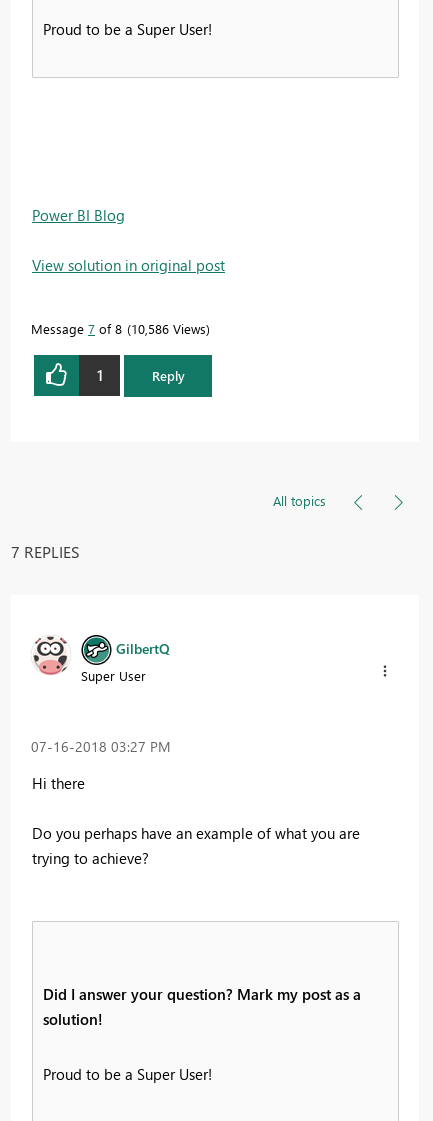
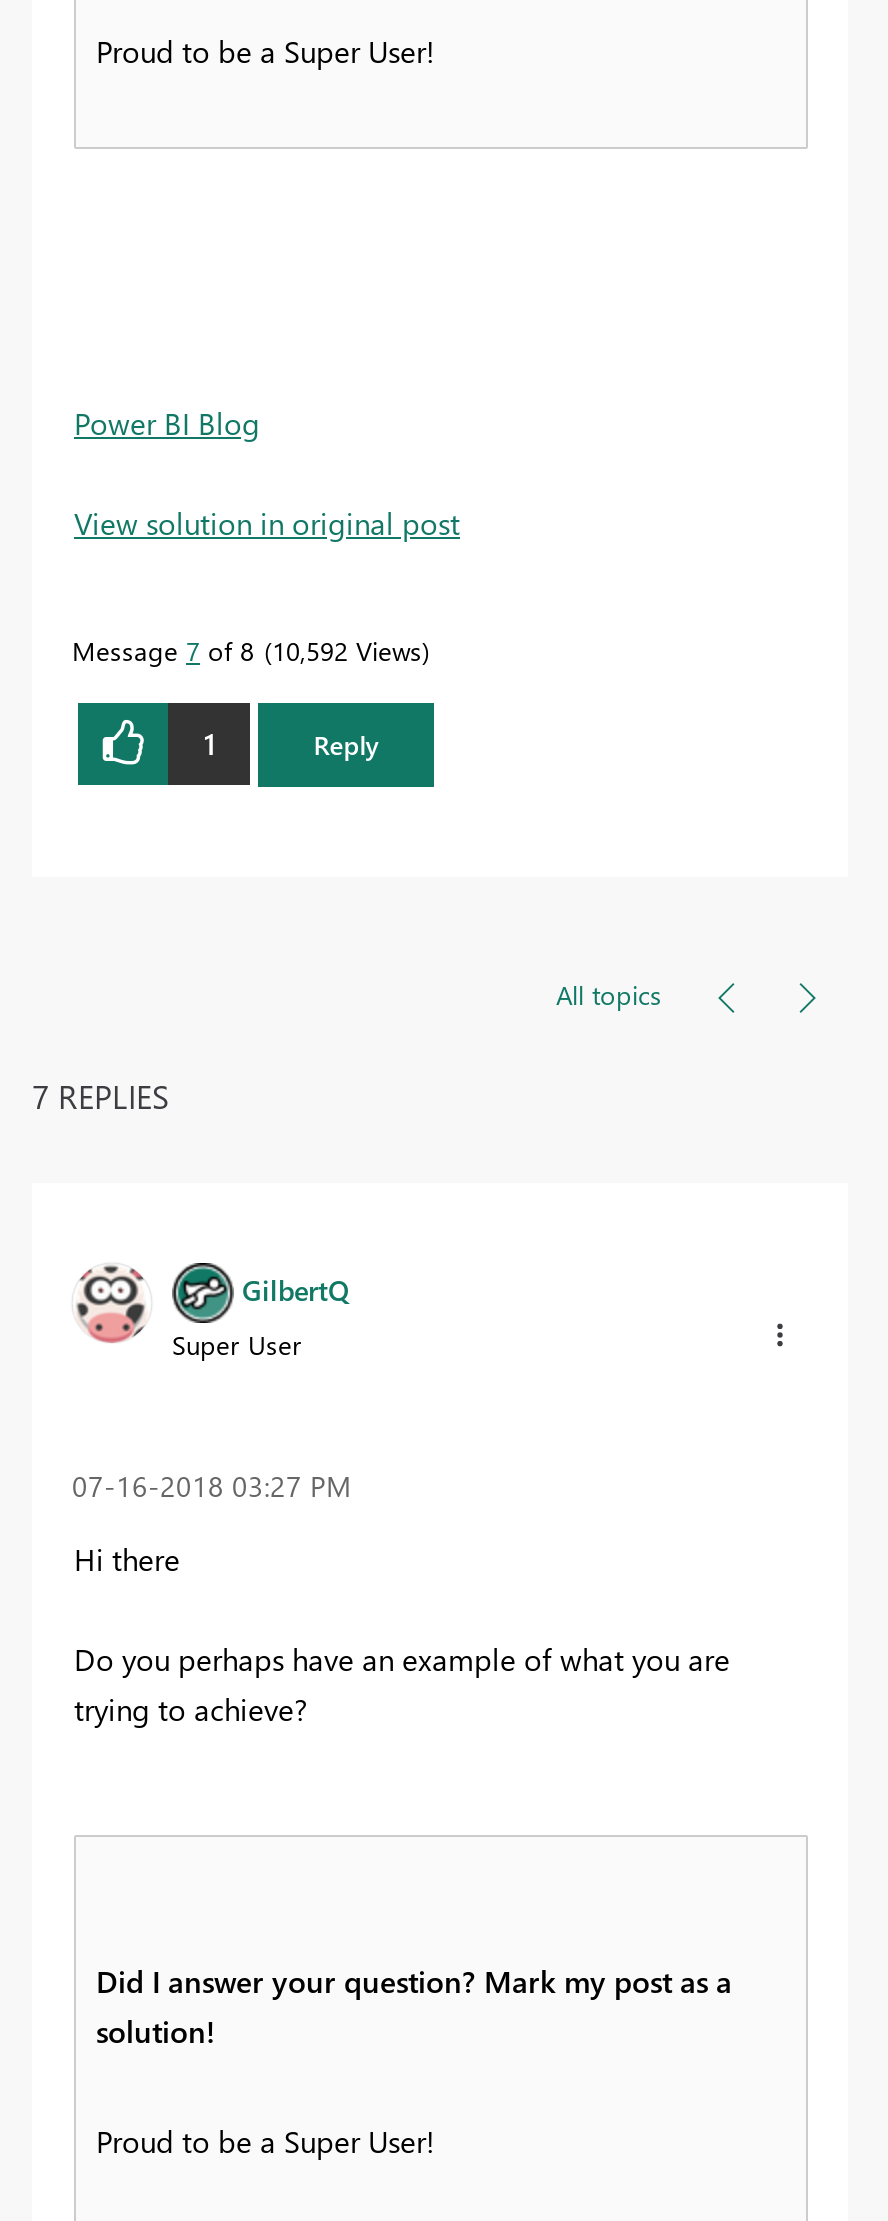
- Message 7 of 8 10,586 Views
+ Message 7 of 8 10,592 Views
